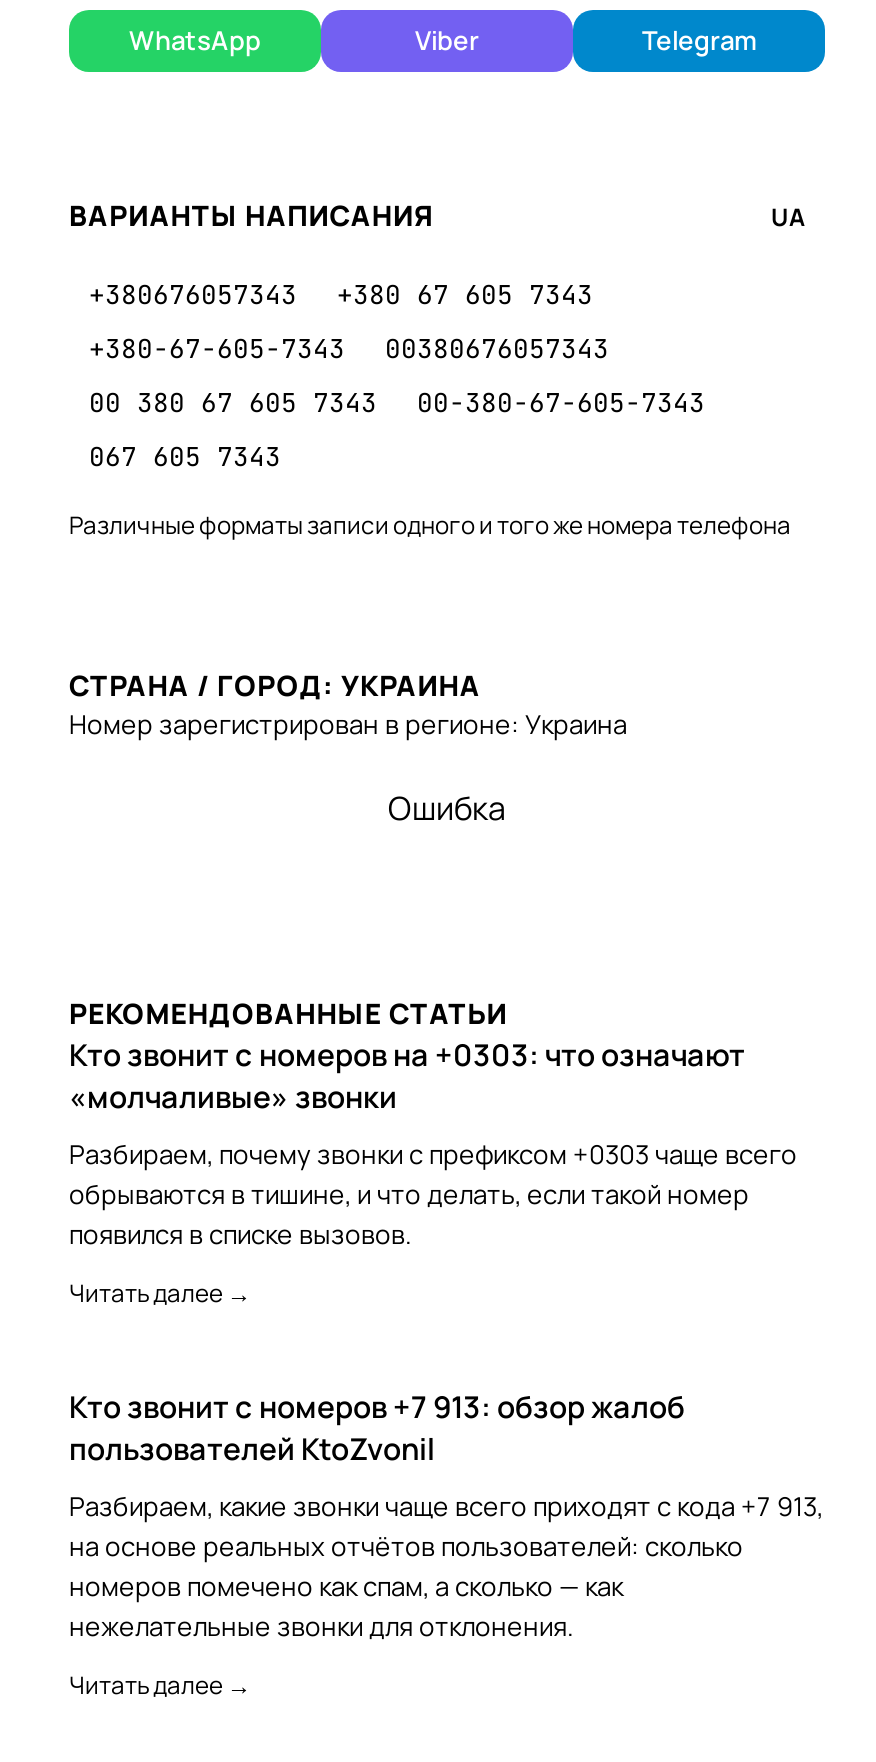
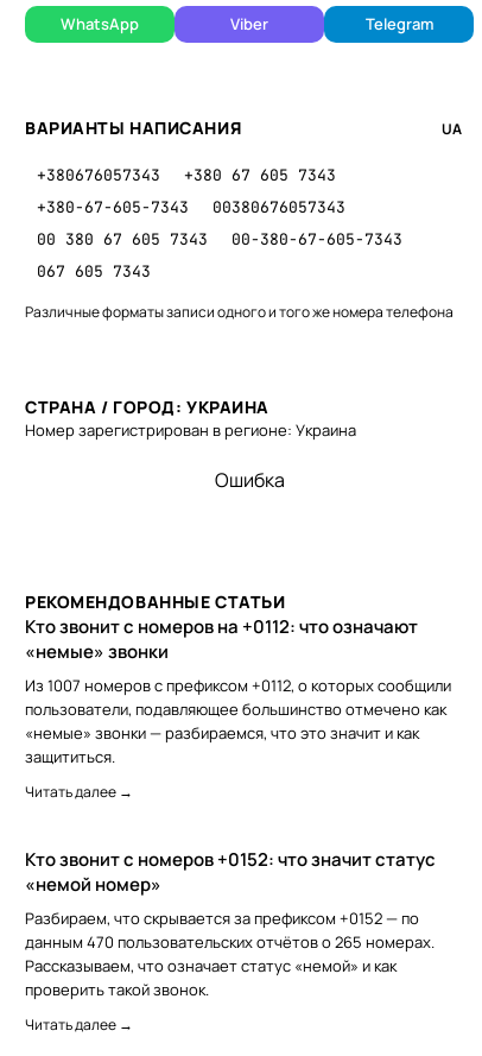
- Кто звонит с номеров на +0303: что означают
- «молчаливые» звонки
- Разбираем, почему звонки с префиксом +0303 чаще всего
- обрываются в тишине, и что делать, если такой номер
- появился в списке вызовов.
+ Кто звонит с номеров на +0112: что означают
+ «немые» звонки
+ Из 1007 номеров с префиксом +0112, о которых сообщили
+ пользователи, подавляющее большинство отмечено как
+ «немые» звонки — разбираемся, что это значит и как
+ защититься.

- Кто звонит с номеров +7 913: обзор жалоб
- пользователей KtoZvonil
- Разбираем, какие звонки чаще всего приходят с кода +7 913,
- на основе реальных отчётов пользователей: сколько
- номеров помечено как спам, а сколько — как
- нежелательные звонки для отклонения.
+ Кто звонит с номеров +0152: что значит статус
+ «немой номер»
+ Разбираем, что скрывается за префиксом +0152 — по
+ данным 470 пользовательских отчётов о 265 номерах.
+ Рассказываем, что означает статус «немой» и как
+ проверить такой звонок.
